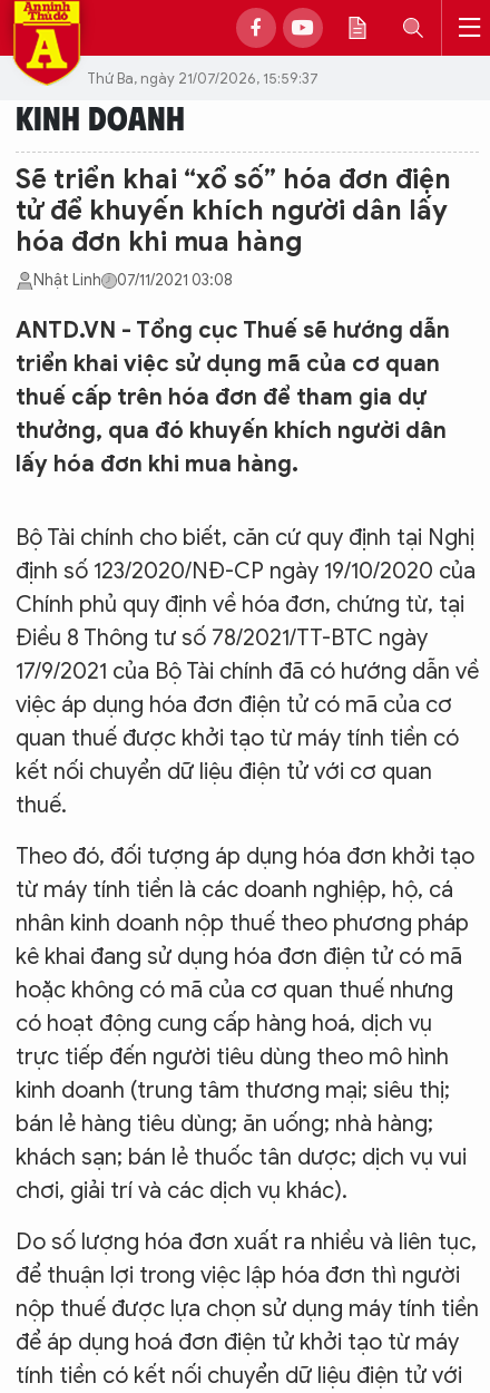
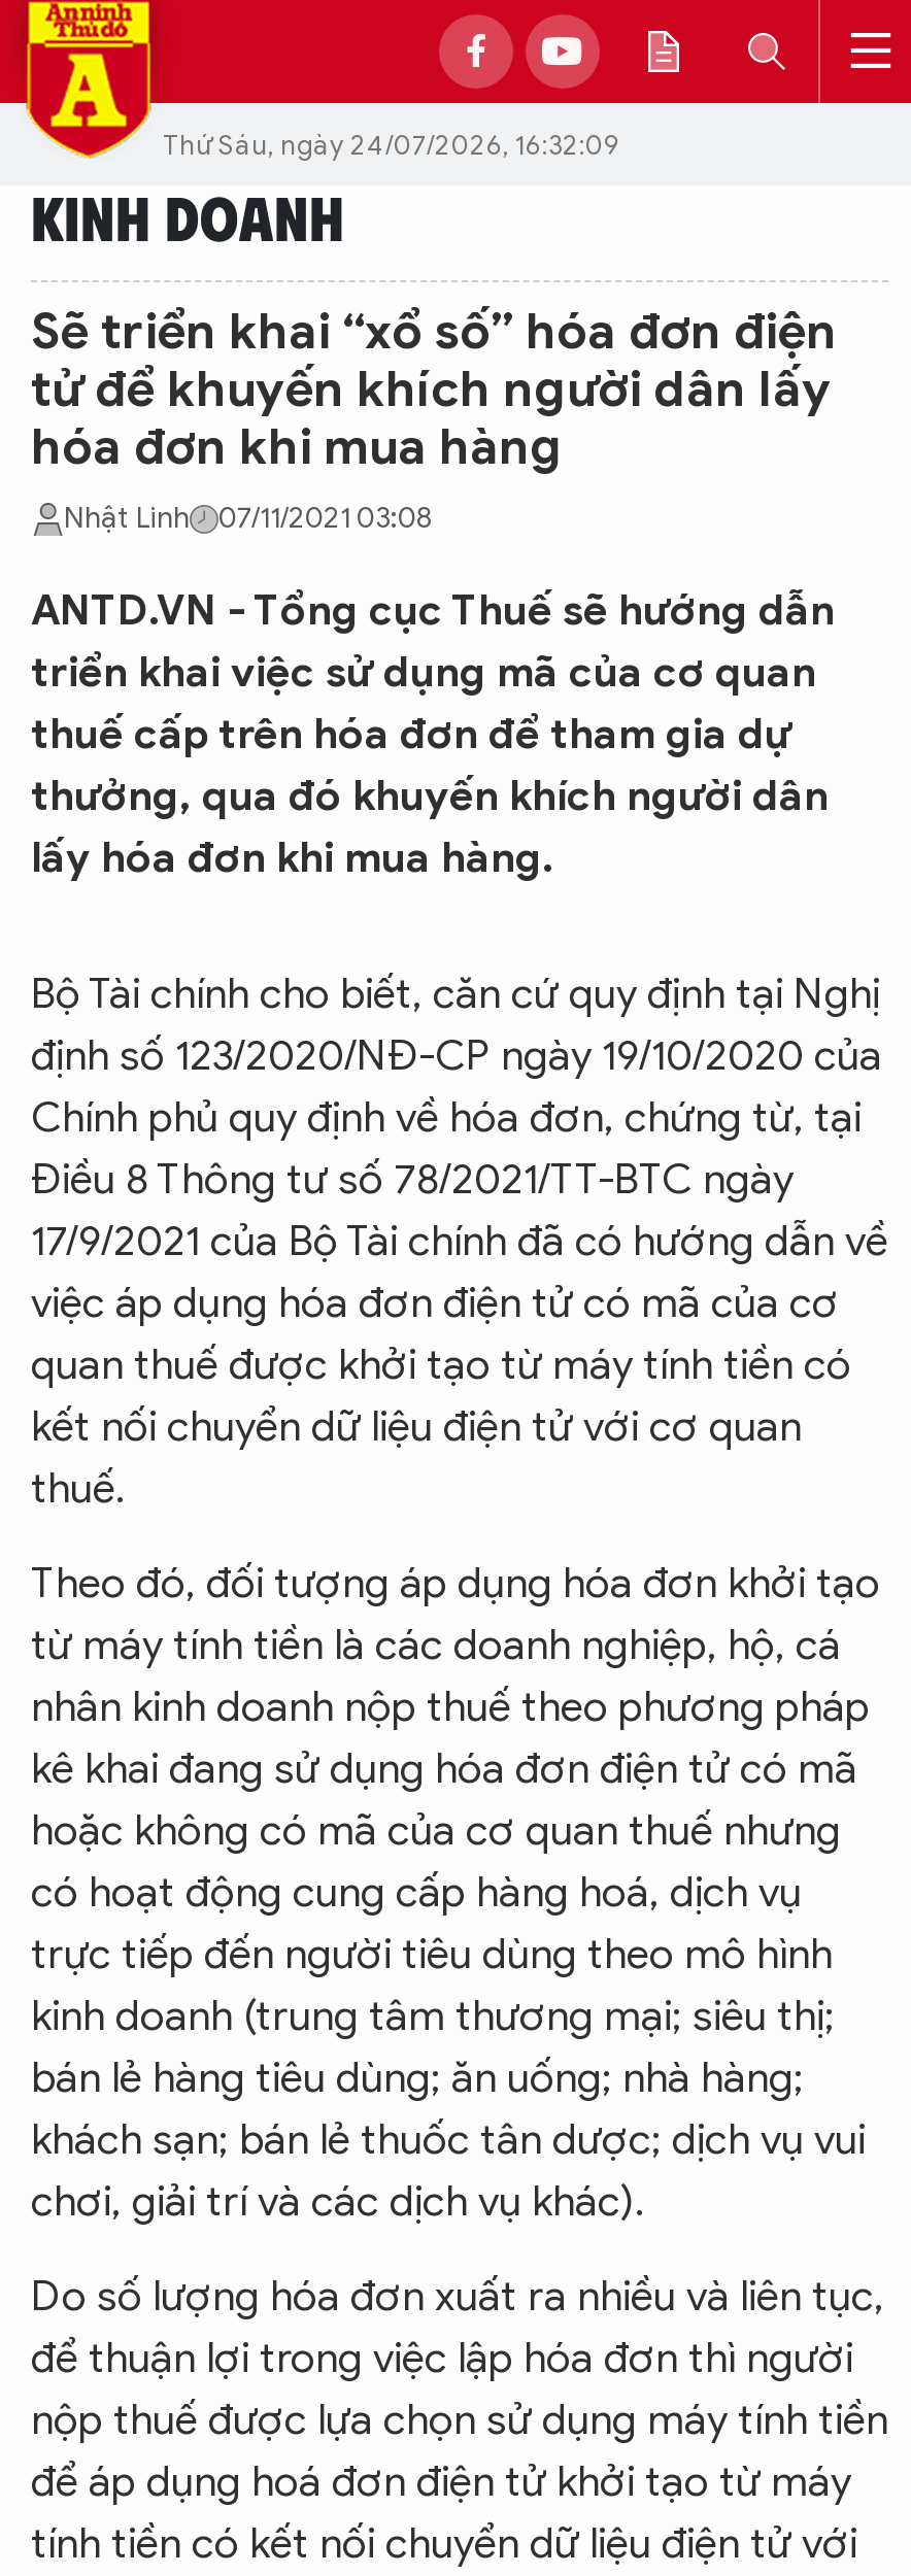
- Thứ Ba, ngày 21/07/2026, 15:59:37
+ Thứ Sáu, ngày 24/07/2026, 16:32:09
